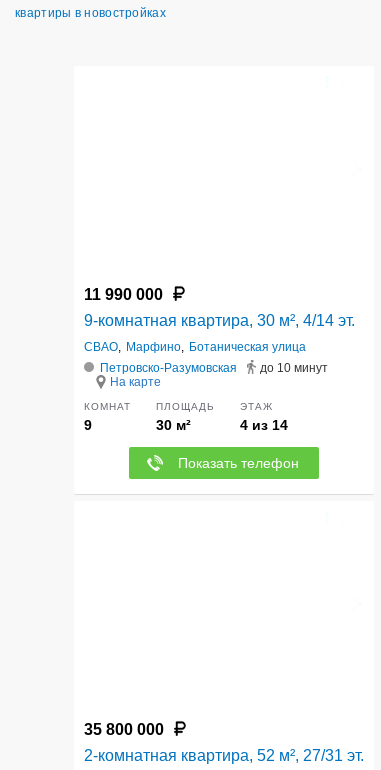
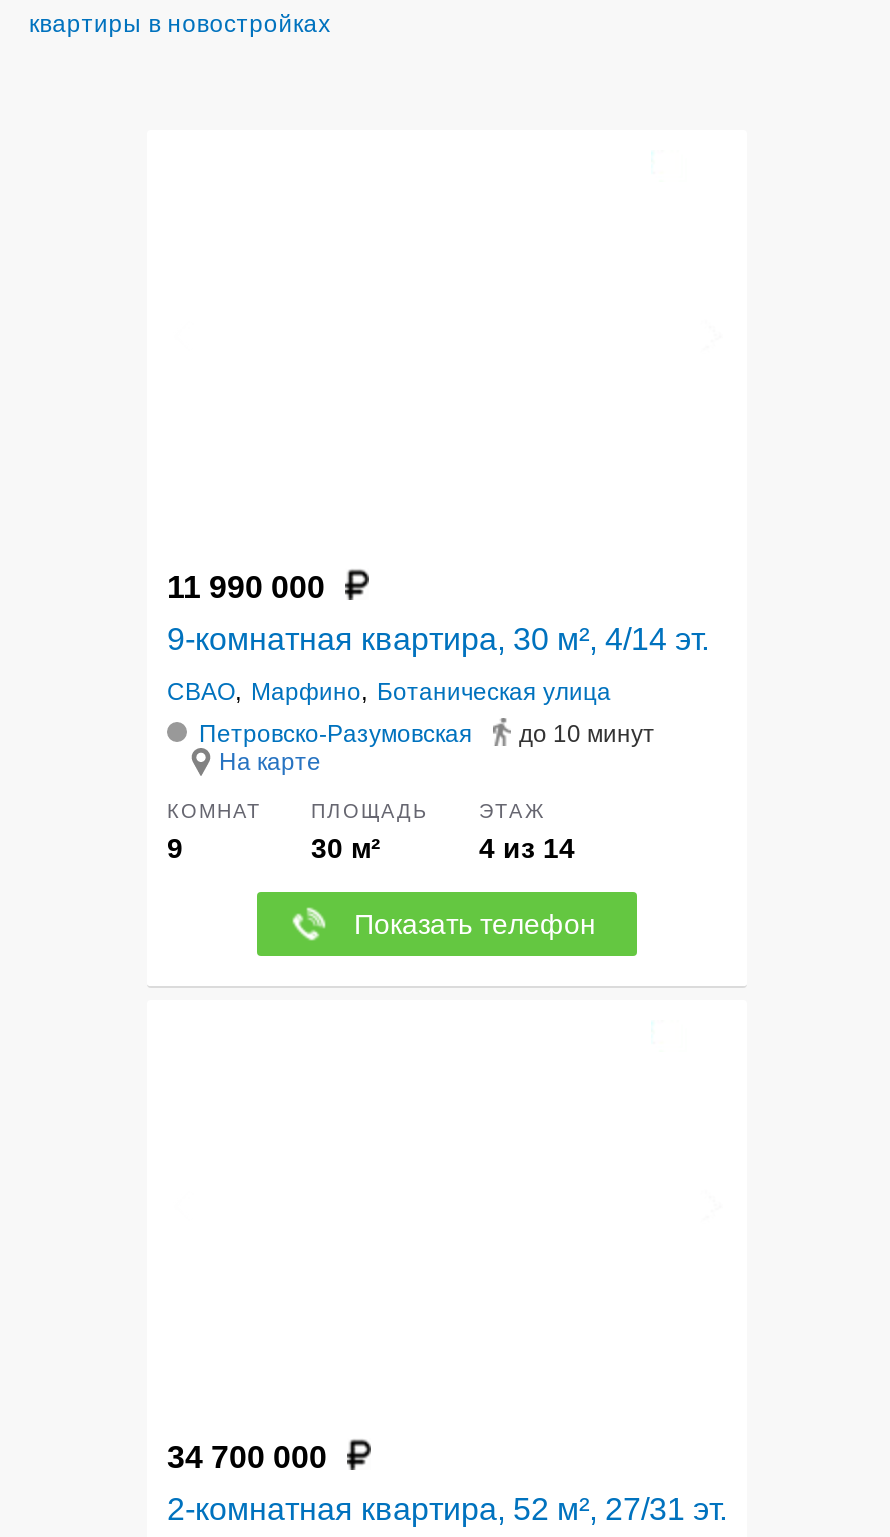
- 35 800 000
+ 34 700 000
